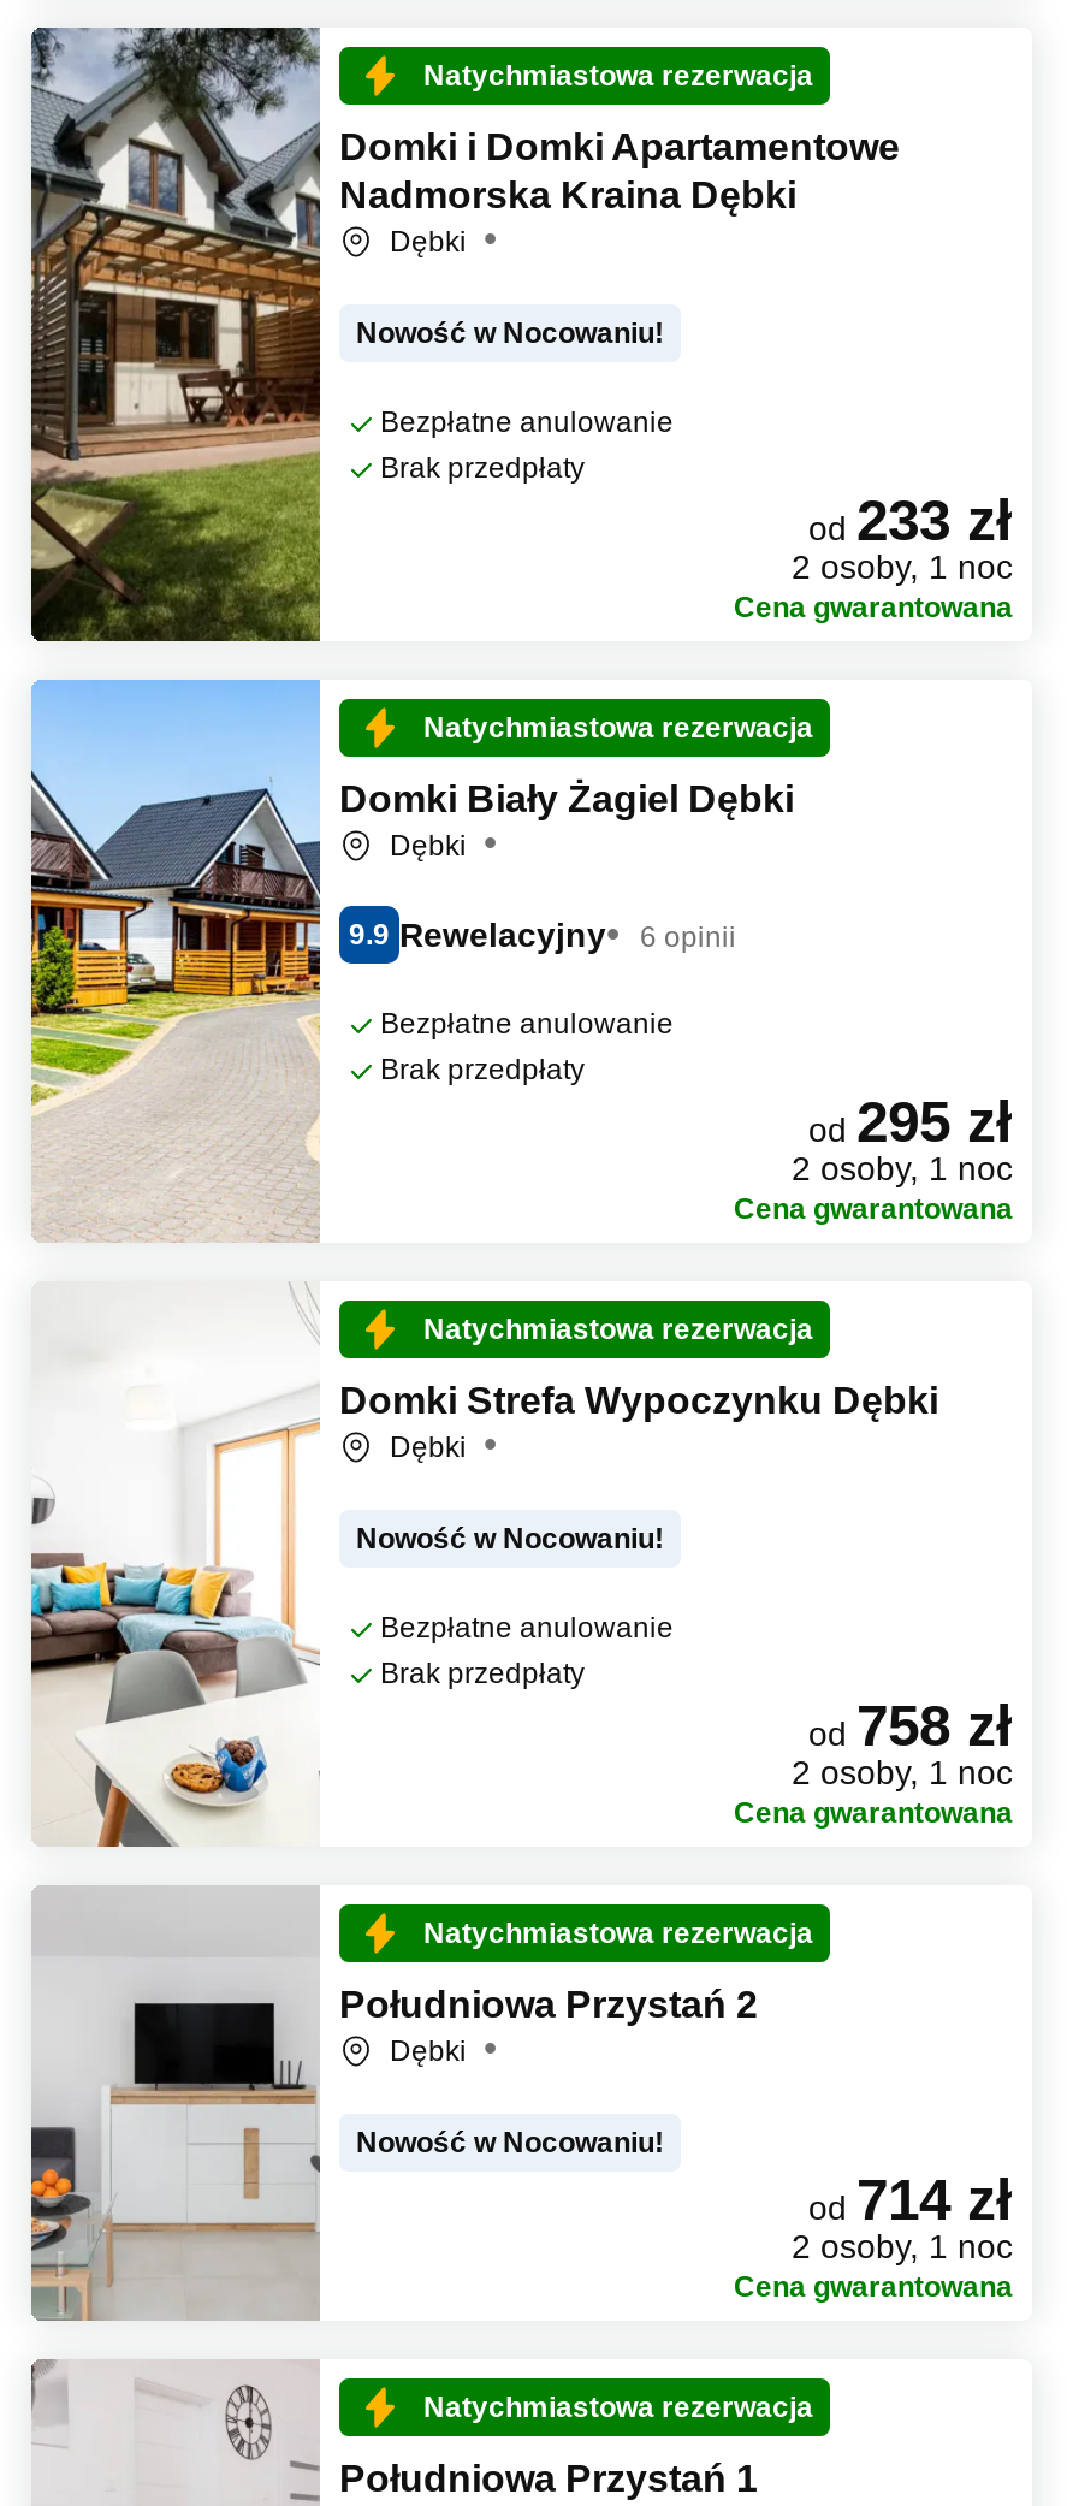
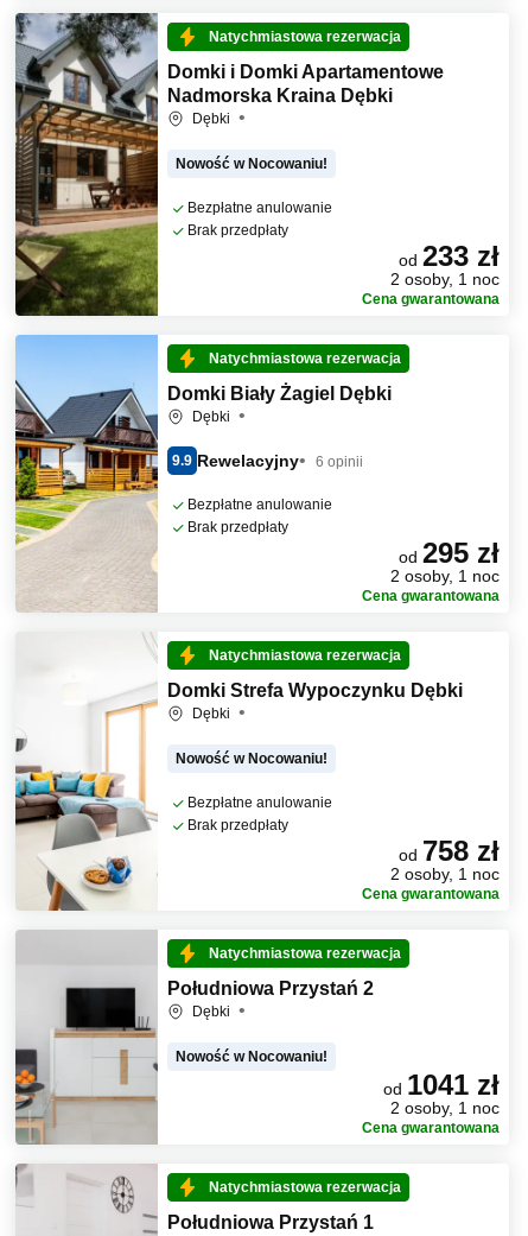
- od 714 zł
+ od 1041 zł
